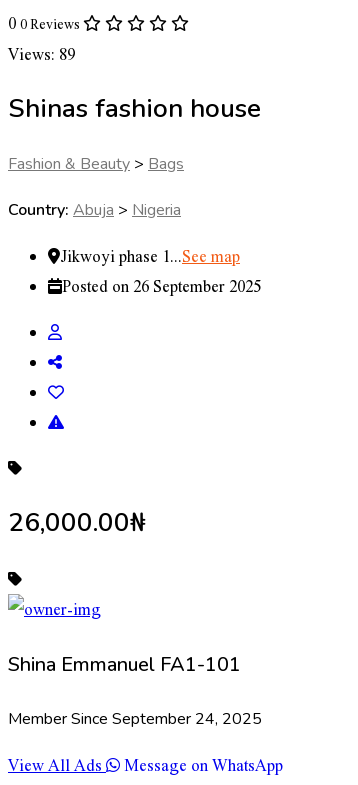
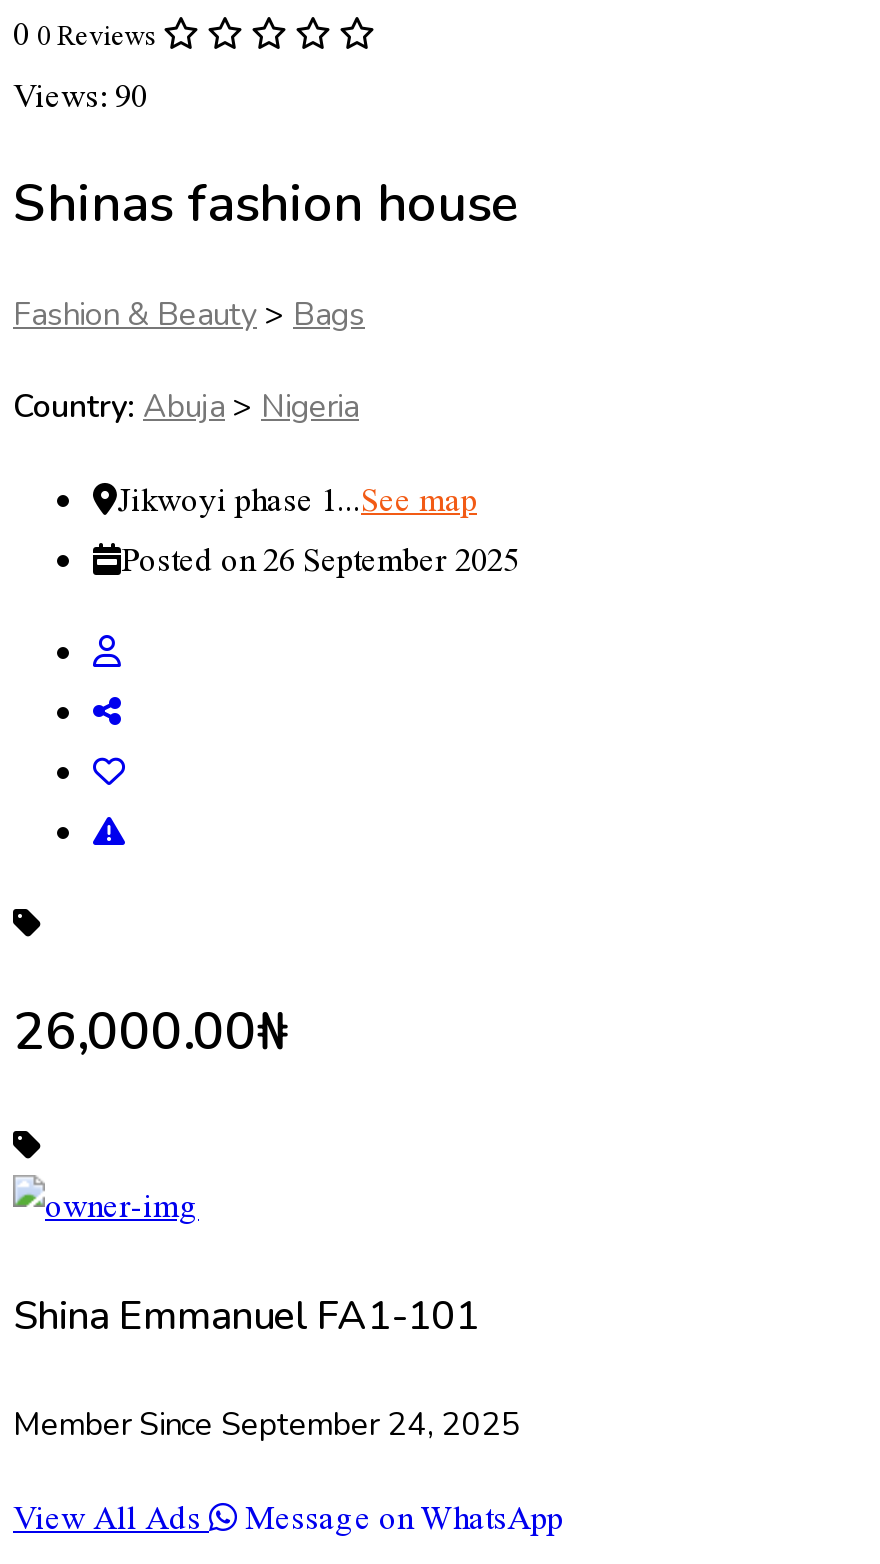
- Views: 89
+ Views: 90
